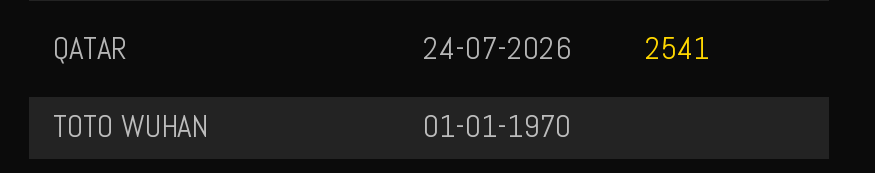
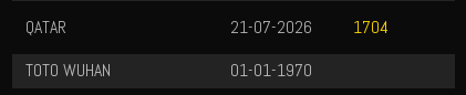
- 24-07-2026
+ 21-07-2026

- 2541
+ 1704
